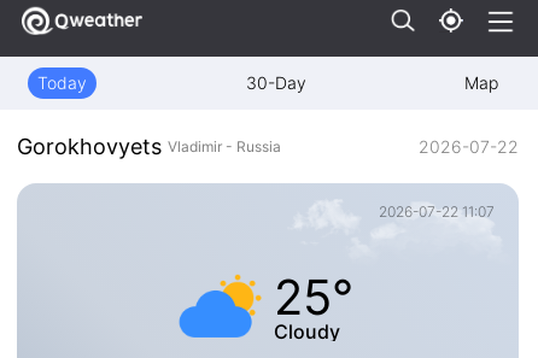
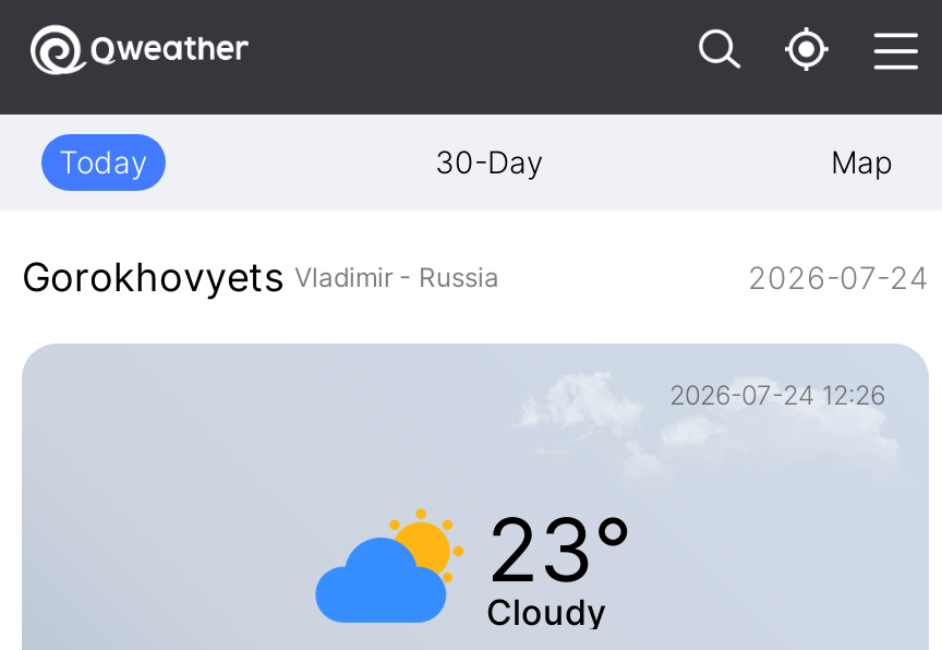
- 2026-07-22
+ 2026-07-24

- 2026-07-22 11:07
+ 2026-07-24 12:26

- 25°
+ 23°
